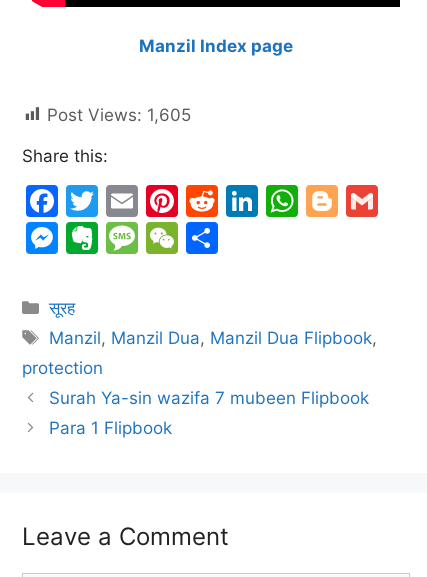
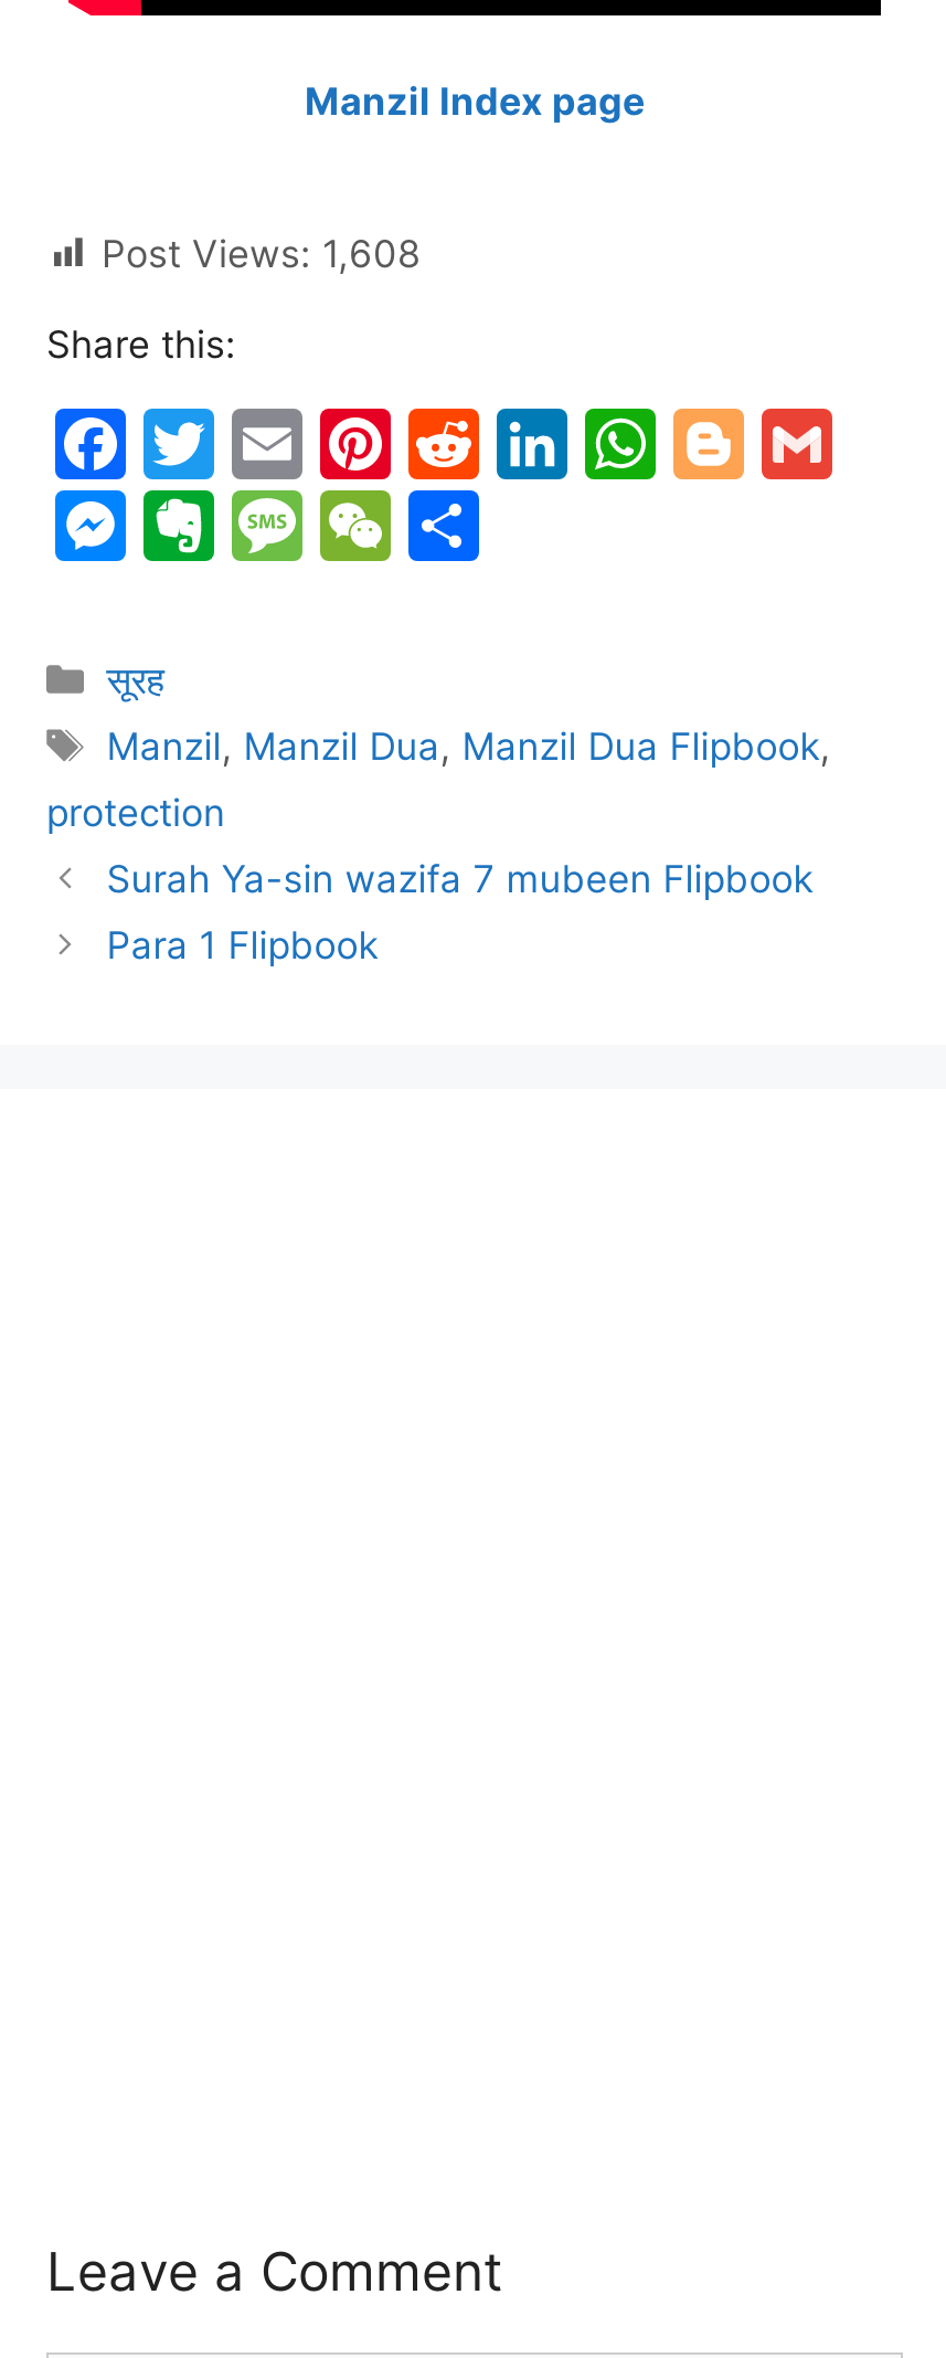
- Post Views: 1,605
+ Post Views: 1,608
